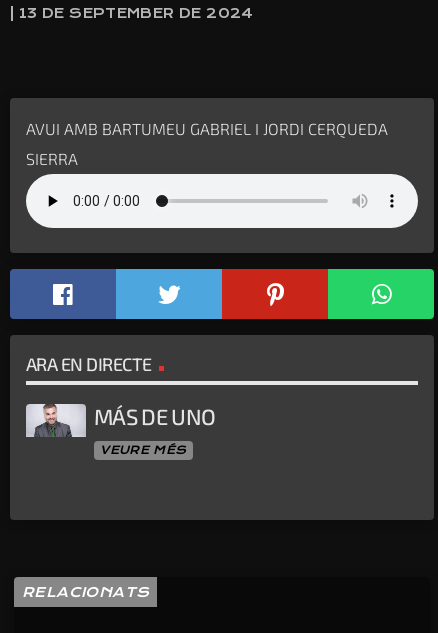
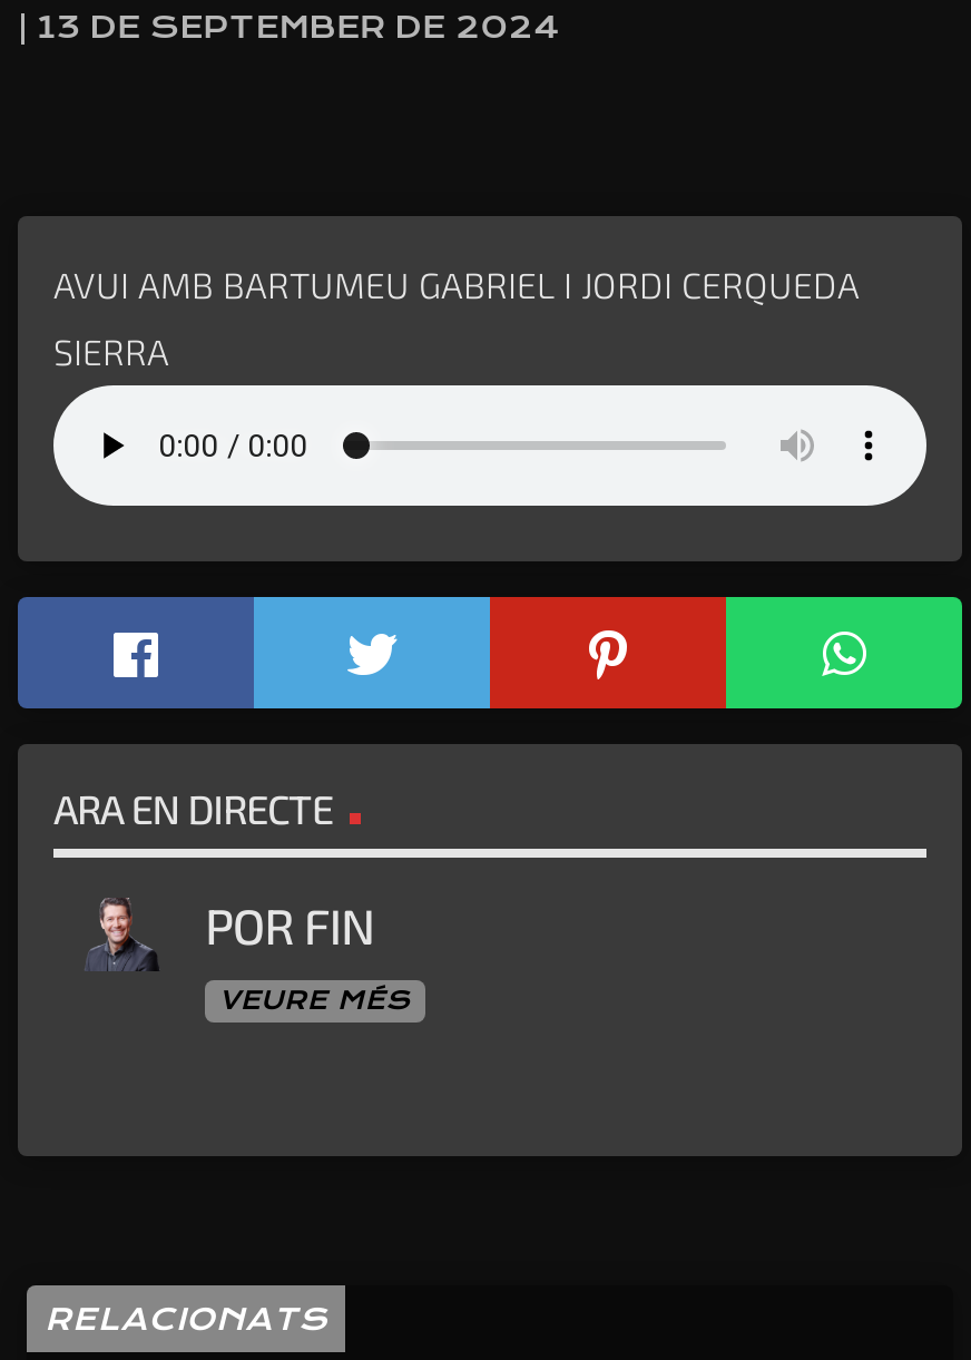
- [image]
- MÁS DE UNO
+ [image]
+ POR FIN
